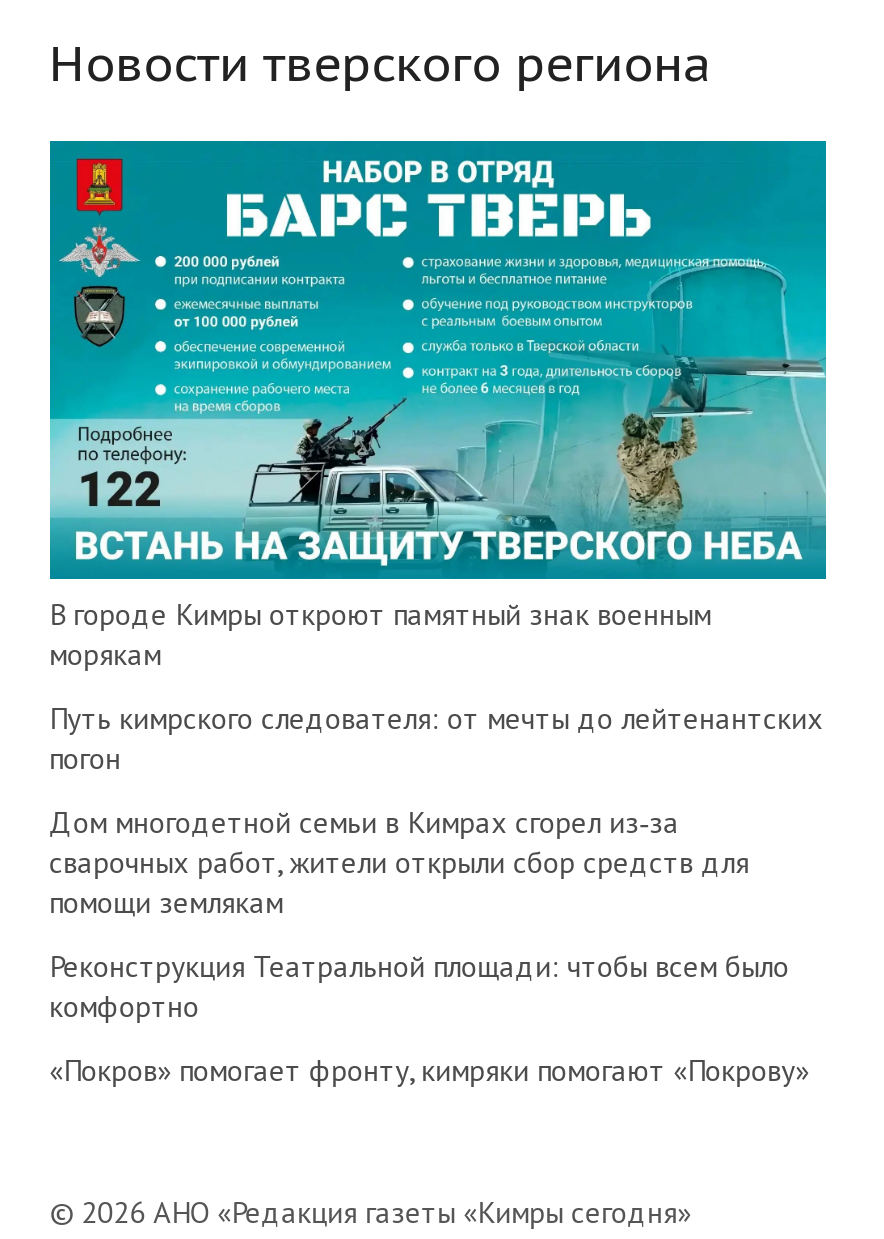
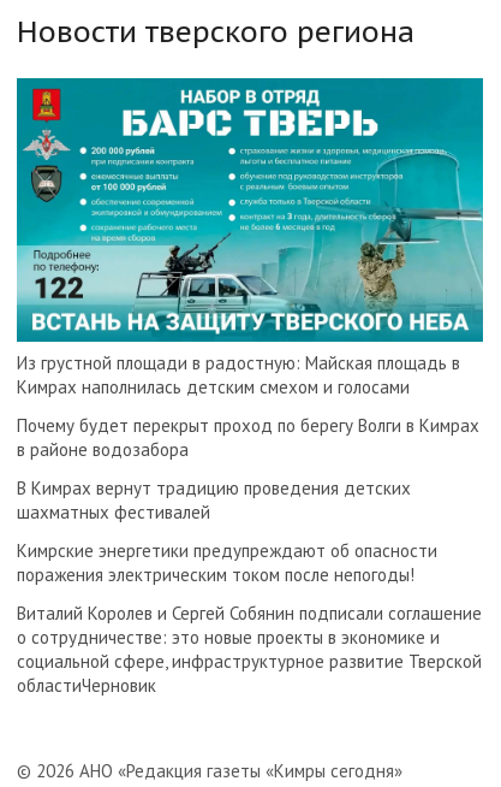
- В городе Кимры откроют памятный знак военным
- морякам
+ Из грустной площади в радостную: Майская площадь в
+ Кимрах наполнилась детским смехом и голосами

- Путь кимрского следователя: от мечты до лейтенантских
- погон
+ Почему будет перекрыт проход по берегу Волги в Кимрах
+ в районе водозабора

- Дом многодетной семьи в Кимрах сгорел из‑за
- сварочных работ, жители открыли сбор средств для
- помощи землякам
+ В Кимрах вернут традицию проведения детских
+ шахматных фестивалей

- Реконструкция Театральной площади: чтобы всем было
- комфортно
+ Кимрские энергетики предупреждают об опасности
+ поражения электрическим током после непогоды!

- «Покров» помогает фронту, кимряки помогают «Покрову»
+ Виталий Королев и Сергей Собянин подписали соглашение
+ о сотрудничестве: это новые проекты в экономике и
+ социальной сфере, инфраструктурное развитие Тверской
+ областиЧерновик
